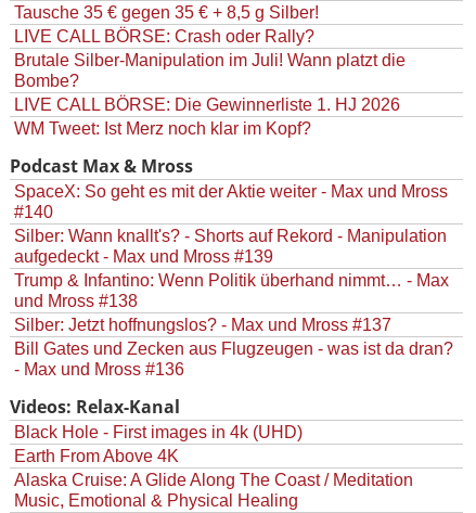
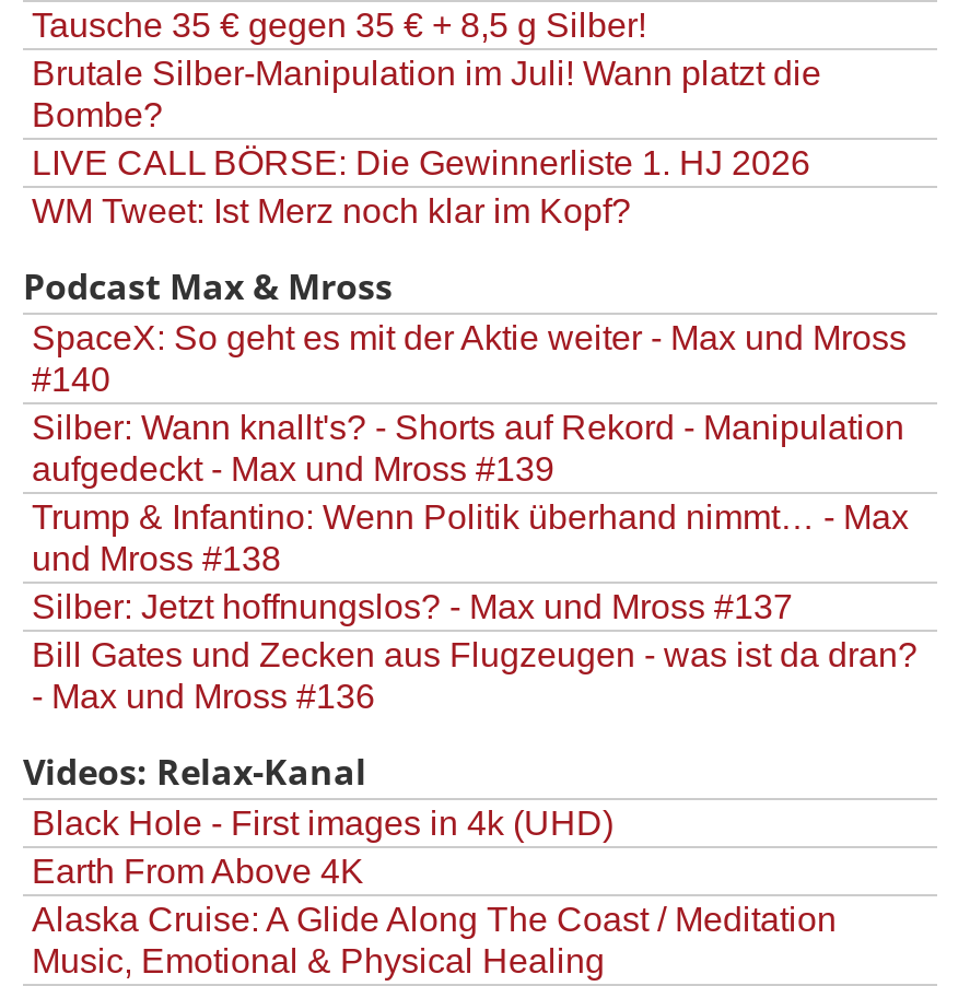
- LIVE CALL BÖRSE: Crash oder Rally?
